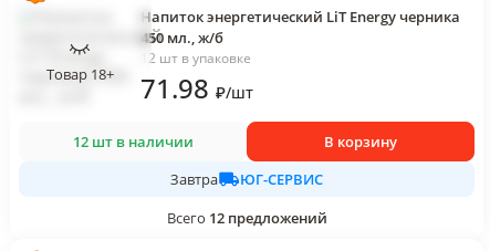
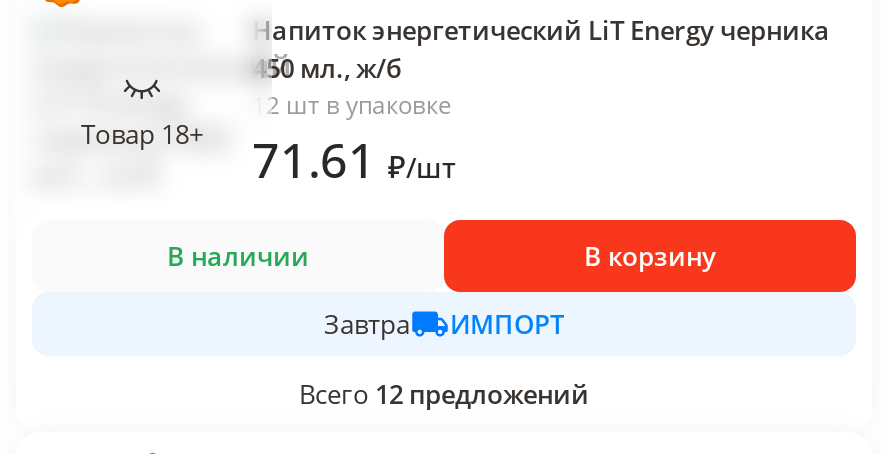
- Товар 18+ 71.98 ₽/шт
+ Товар 18+ 71.61 ₽/шт

- 12 шт в наличии
+ В наличии

- ЮГ-СЕРВИС
+ ИМПОРТ
